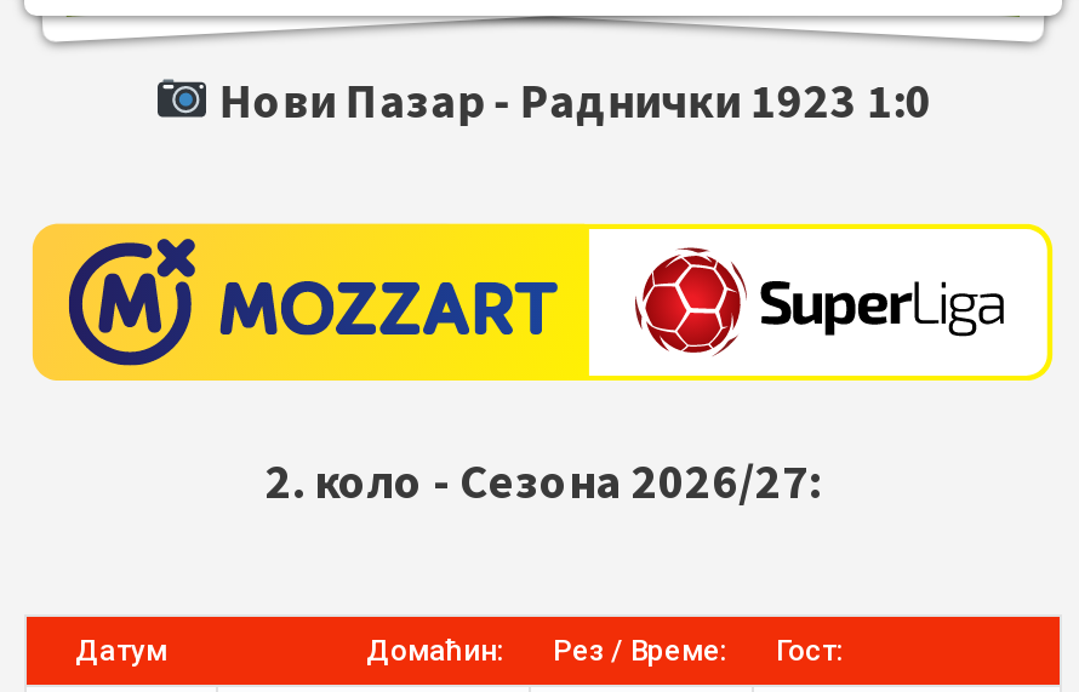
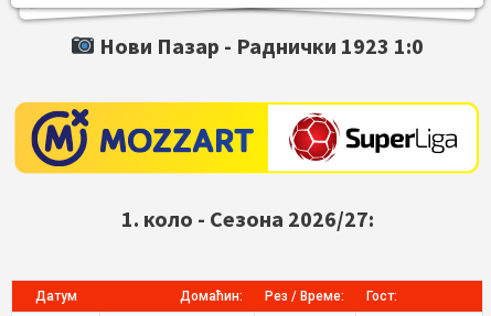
- 2. коло - Сезона 2026/27:
+ 1. коло - Сезона 2026/27:
